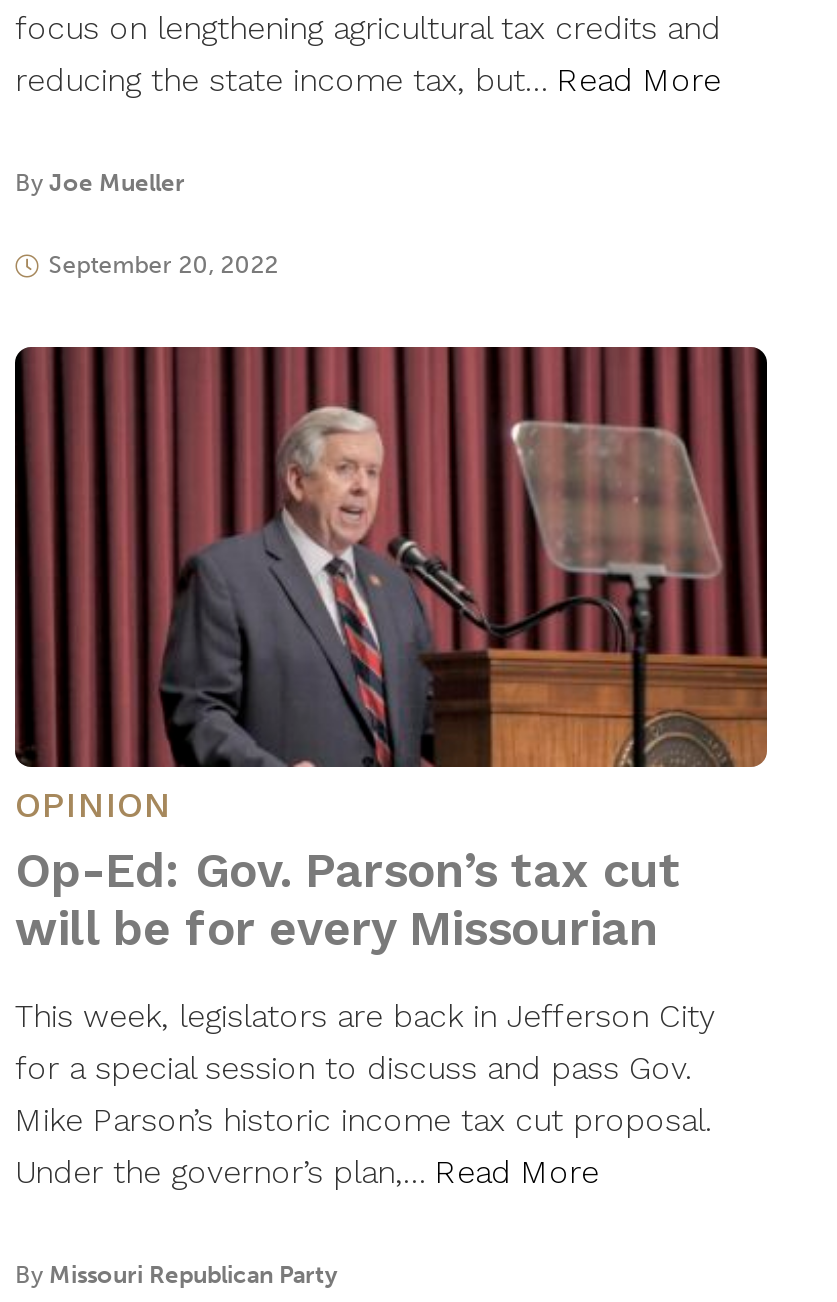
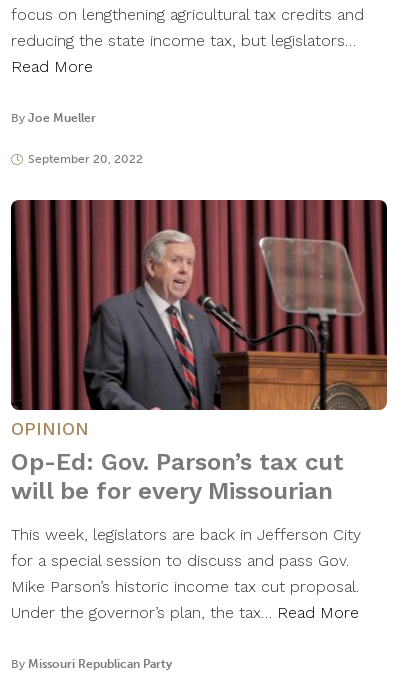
- reducing the state income tax, but… Read More
+ reducing the state income tax, but legislators…
+ Read More

- Under the governor’s plan,… Read More
+ Under the governor’s plan, the tax… Read More
